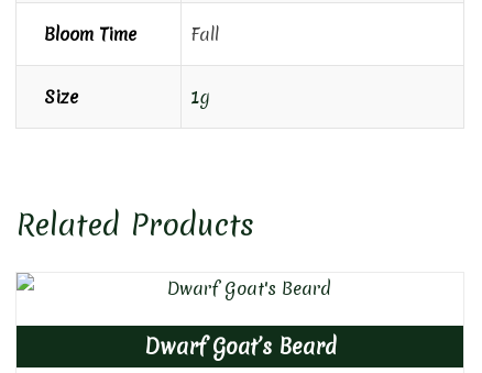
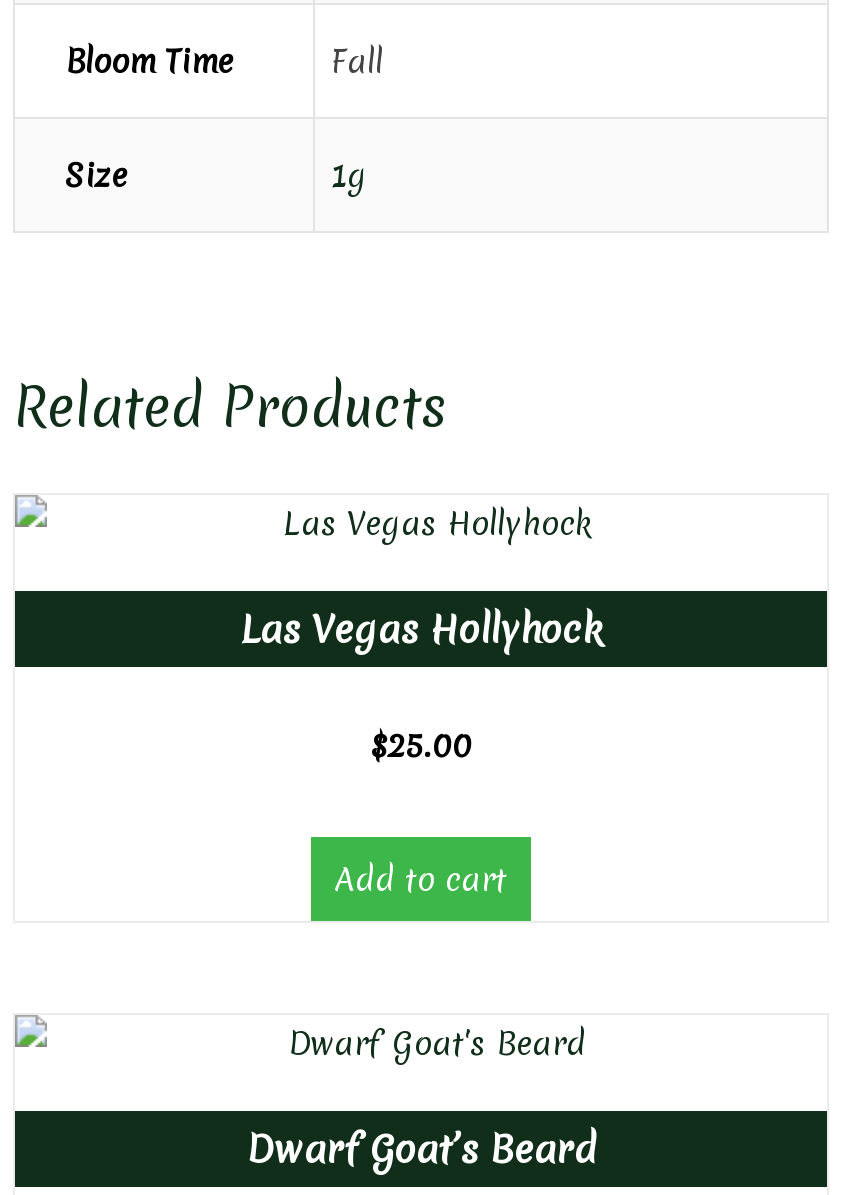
+ Las Vegas Hollyhock
+ $25.00
+ Add to cart
